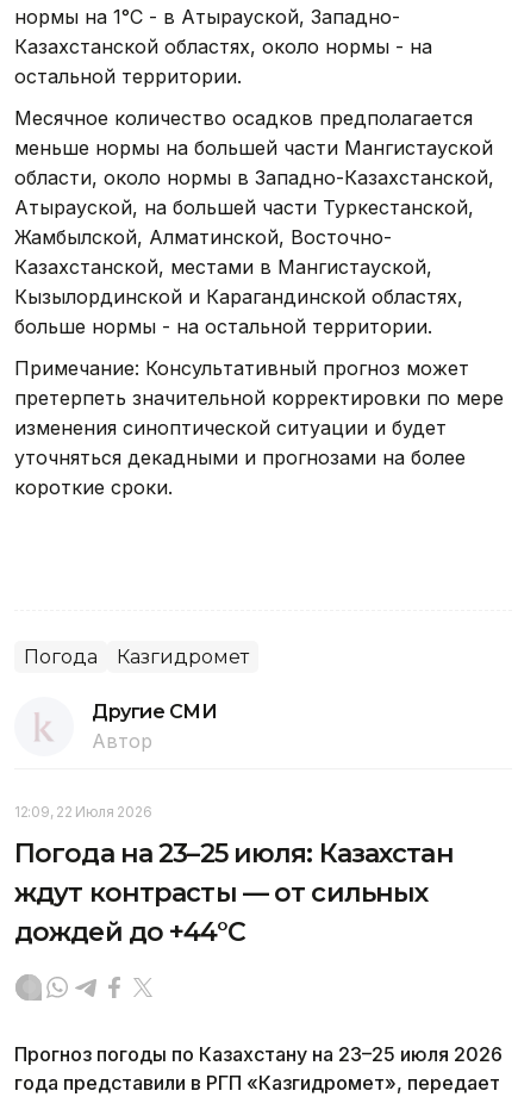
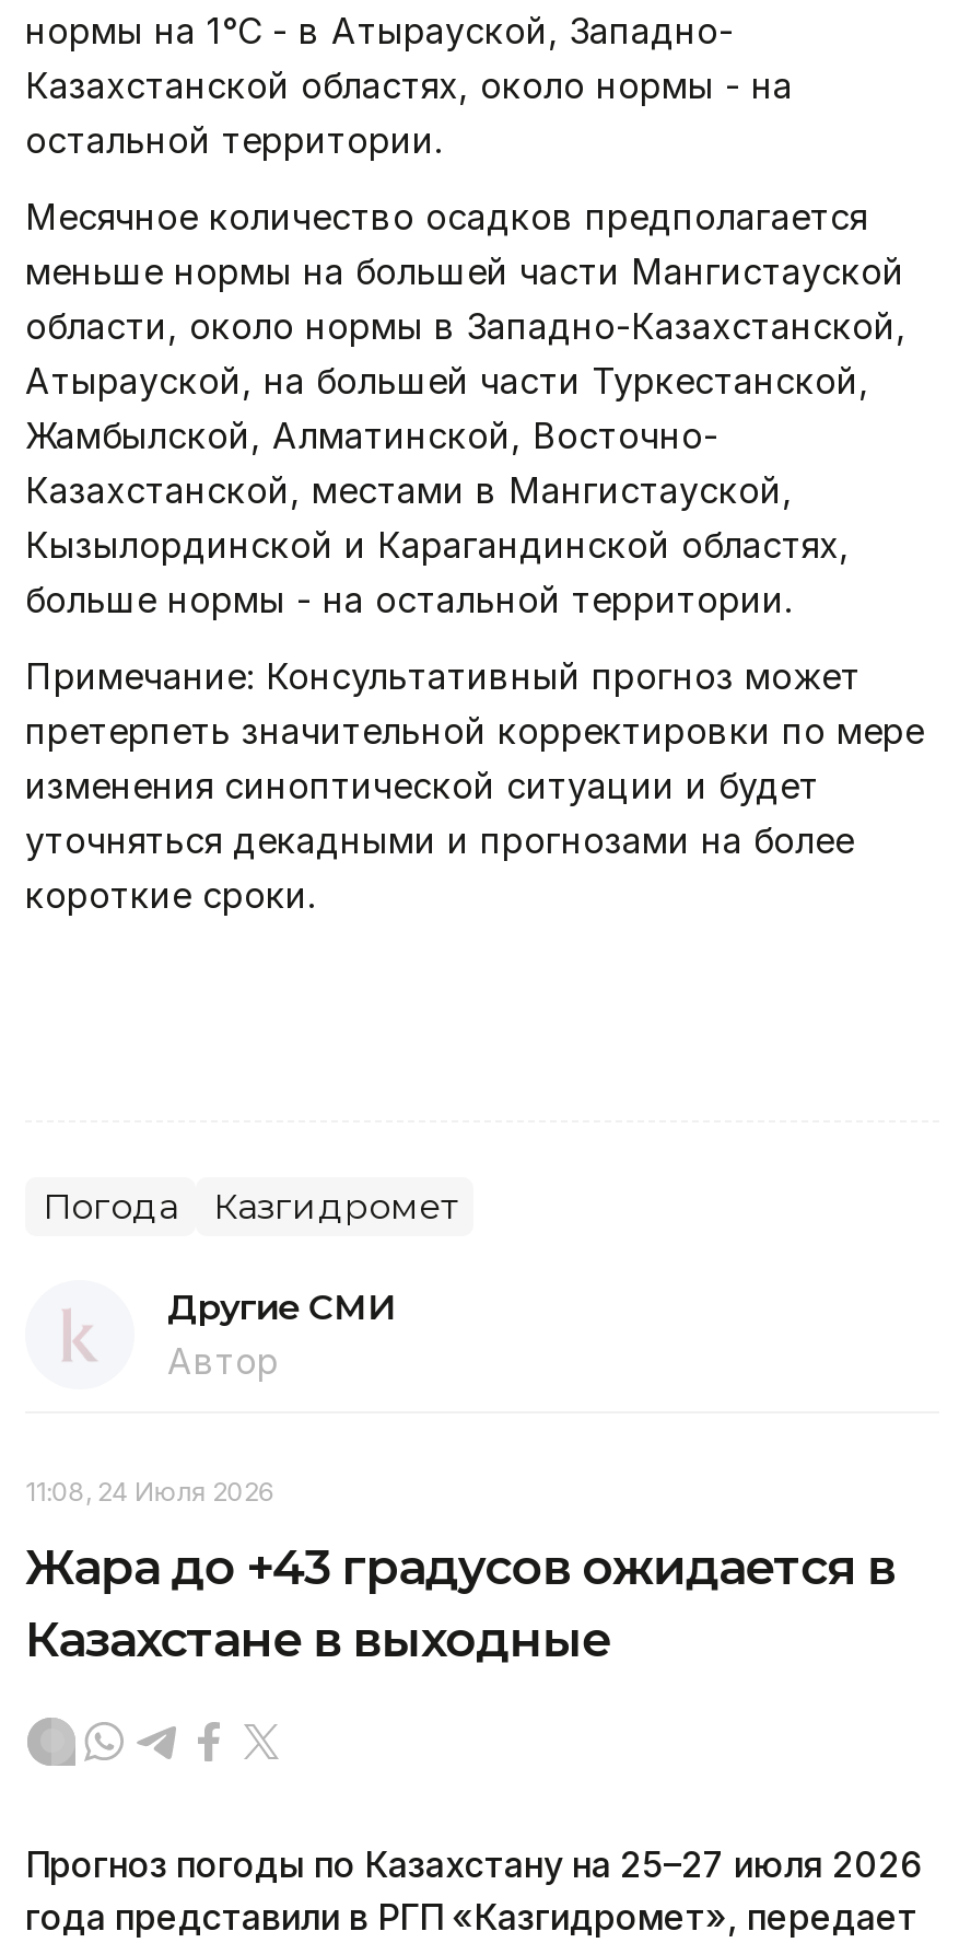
- 12:09, 22 Июля 2026
+ 11:08, 24 Июля 2026

- Погода на 23–25 июля: Казахстан
- ждут контрасты — от сильных
- дождей до +44°С
+ Жара до +43 градусов ожидается в
+ Казахстане в выходные

- Прогноз погоды по Казахстану на 23–25 июля 2026
+ Прогноз погоды по Казахстану на 25–27 июля 2026
